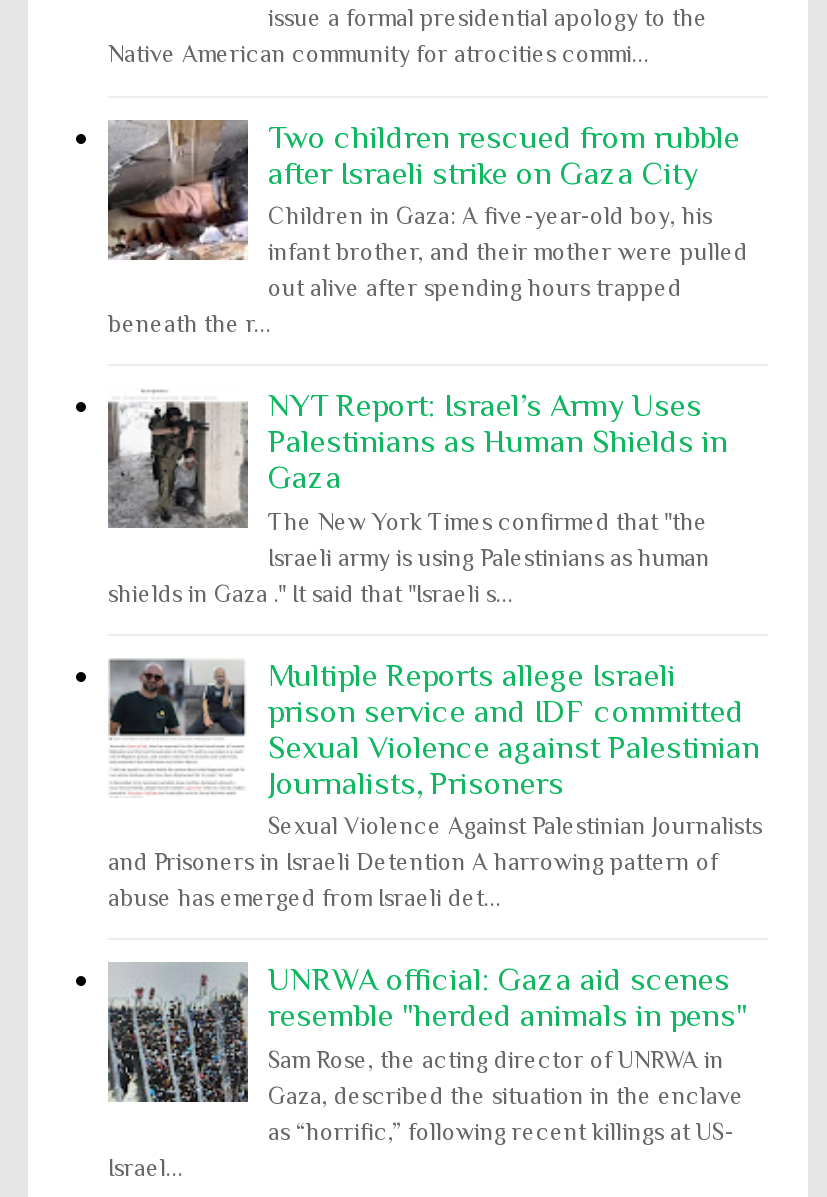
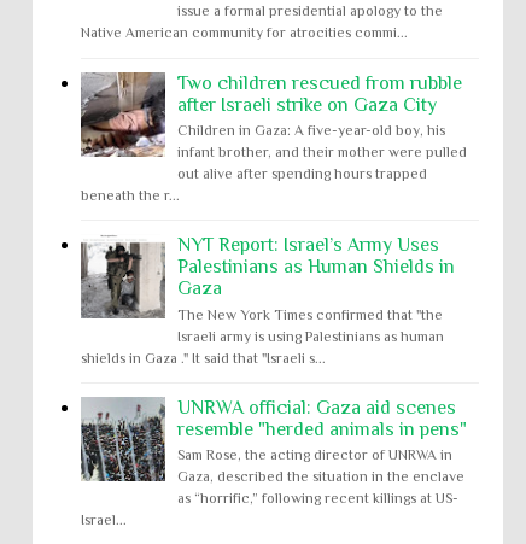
- [image]
- Multiple Reports allege Israeli
- prison service and IDF committed
- Sexual Violence against Palestinian
- Journalists, Prisoners
- Sexual Violence Against Palestinian Journalists
- and Prisoners in Israeli Detention A harrowing pattern of
- abuse has emerged from Israeli det...
